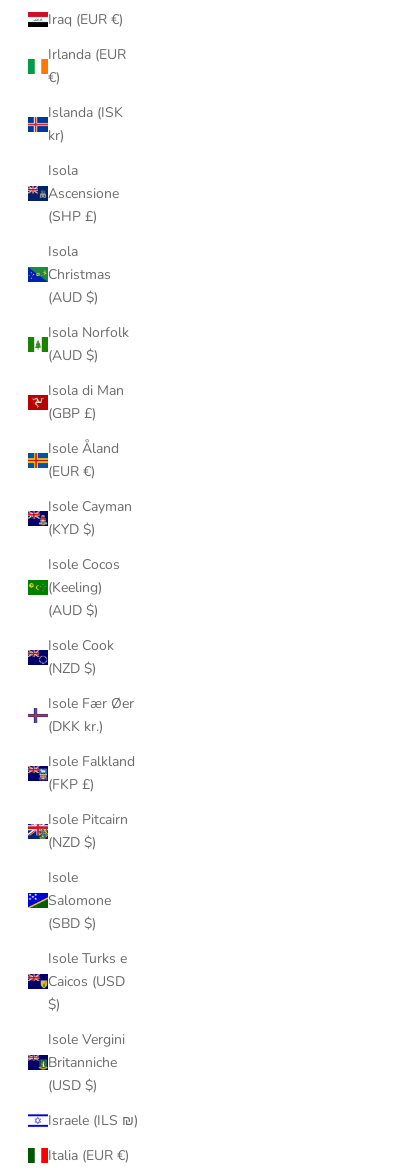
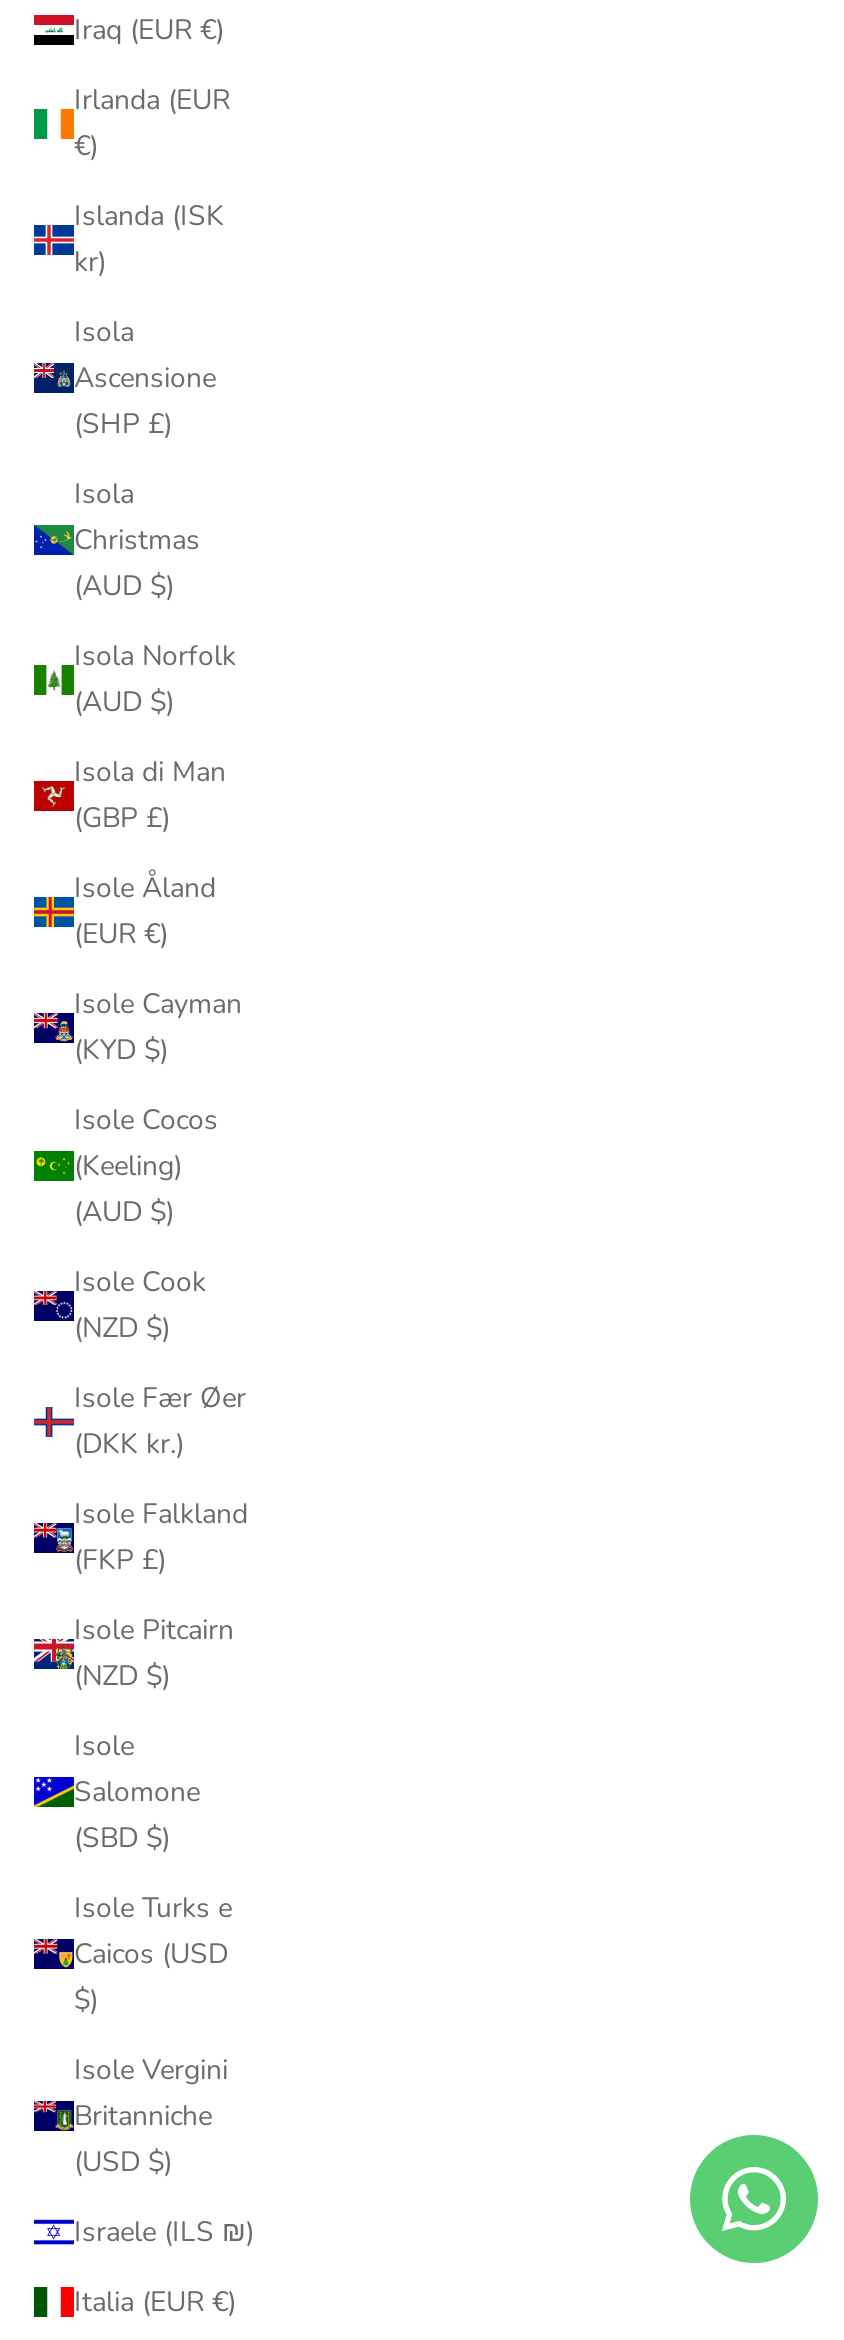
+ [image]
